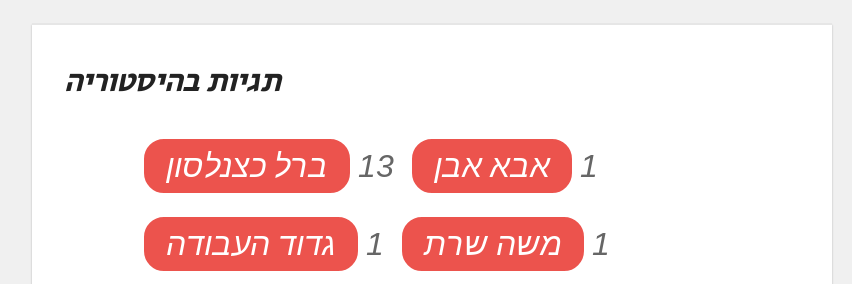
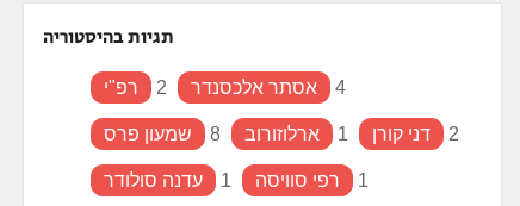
- ברל כצנלסון
- 13
- אבא אבן
+ רפ"י
+ 2
+ אסתר אלכסנדר
+ 4
+ שמעון פרס
+ 8
+ ארלוזורוב

- גדוד העבודה
+ דני קורן
+ 2
+ עדנה סולודר

- משה שרת
+ רפי סוויסה
